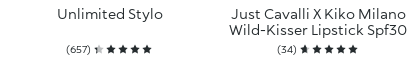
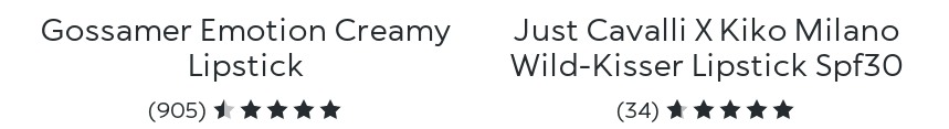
- Unlimited Stylo
+ Gossamer Emotion Creamy
+ Lipstick

- 657
+ 905
